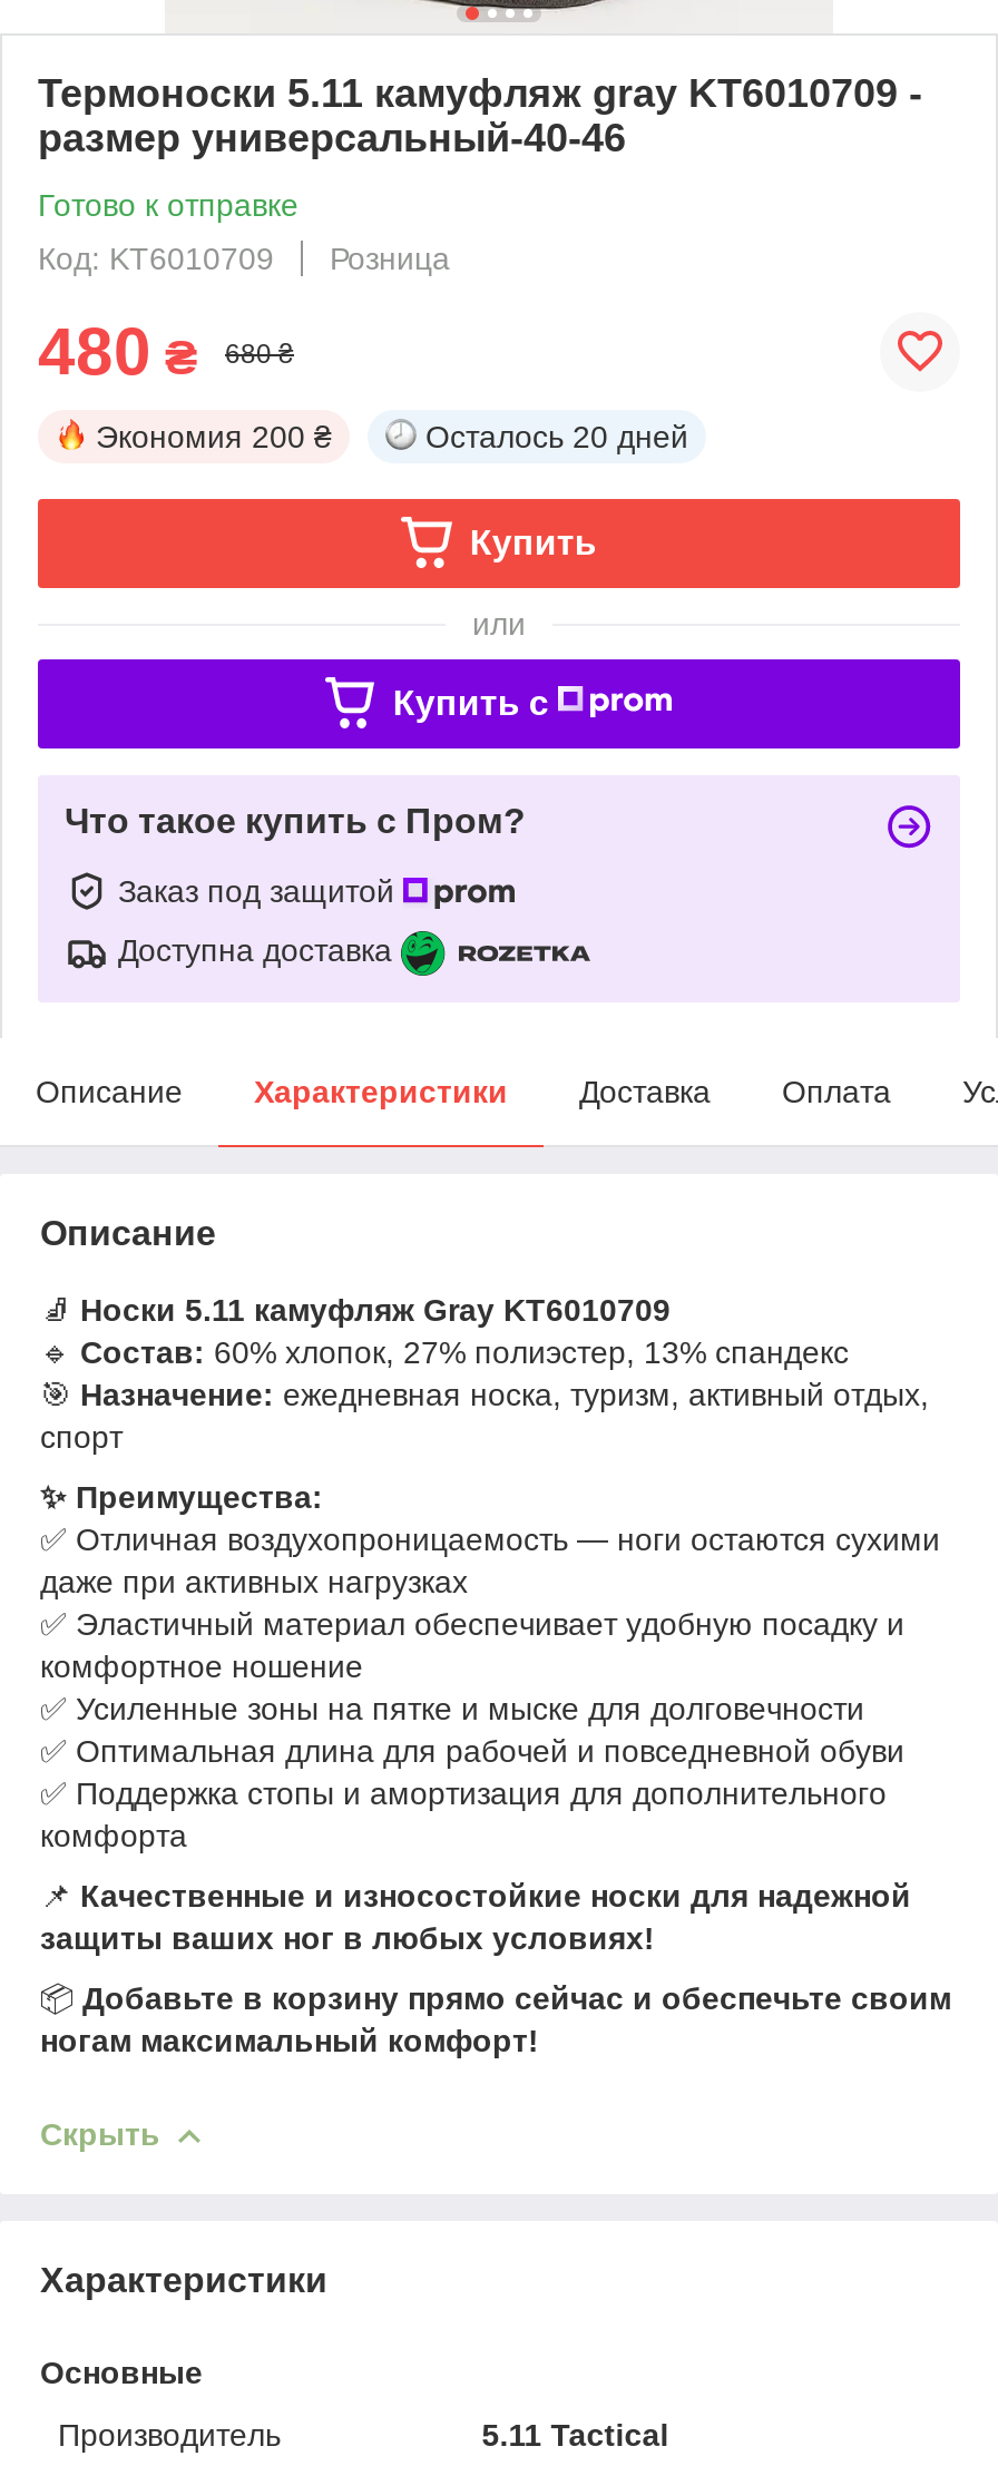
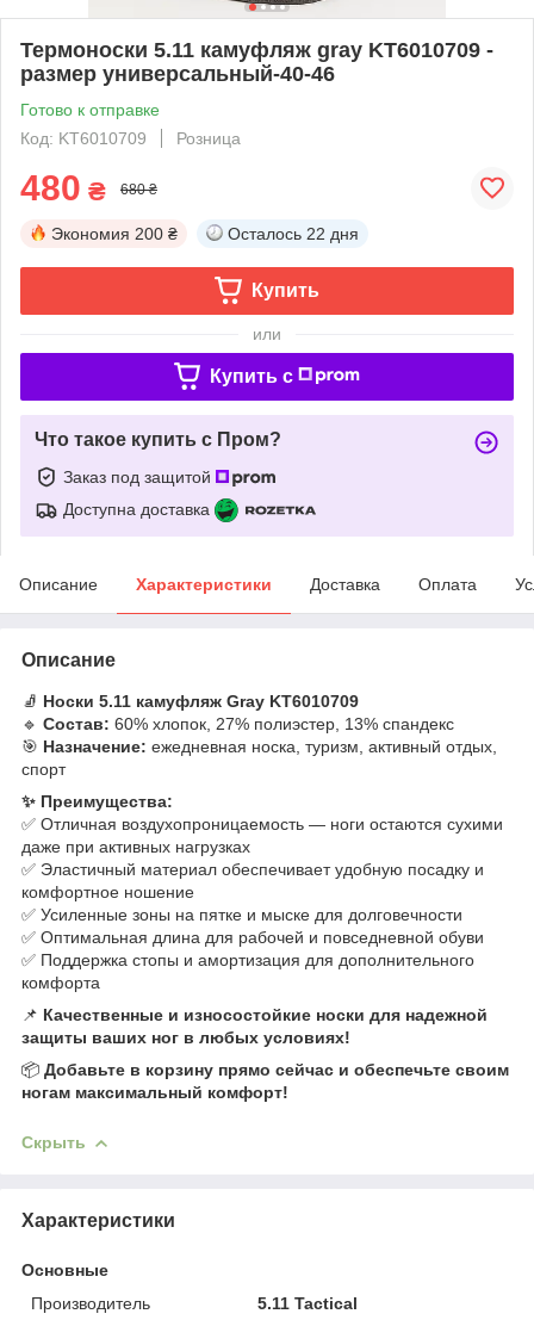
- Осталось 20 дней
+ Осталось 22 дня
